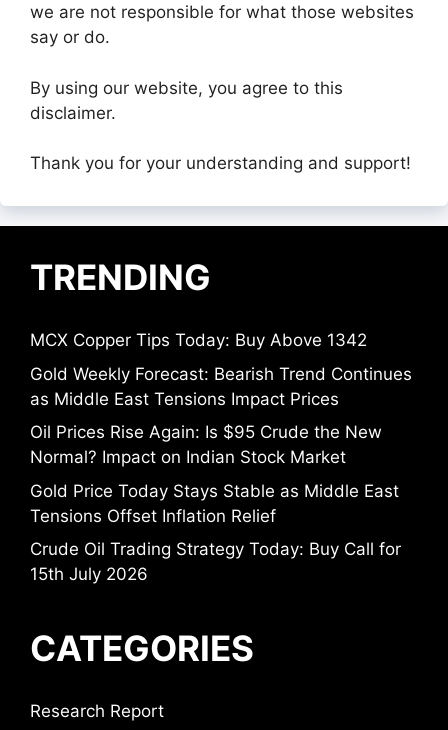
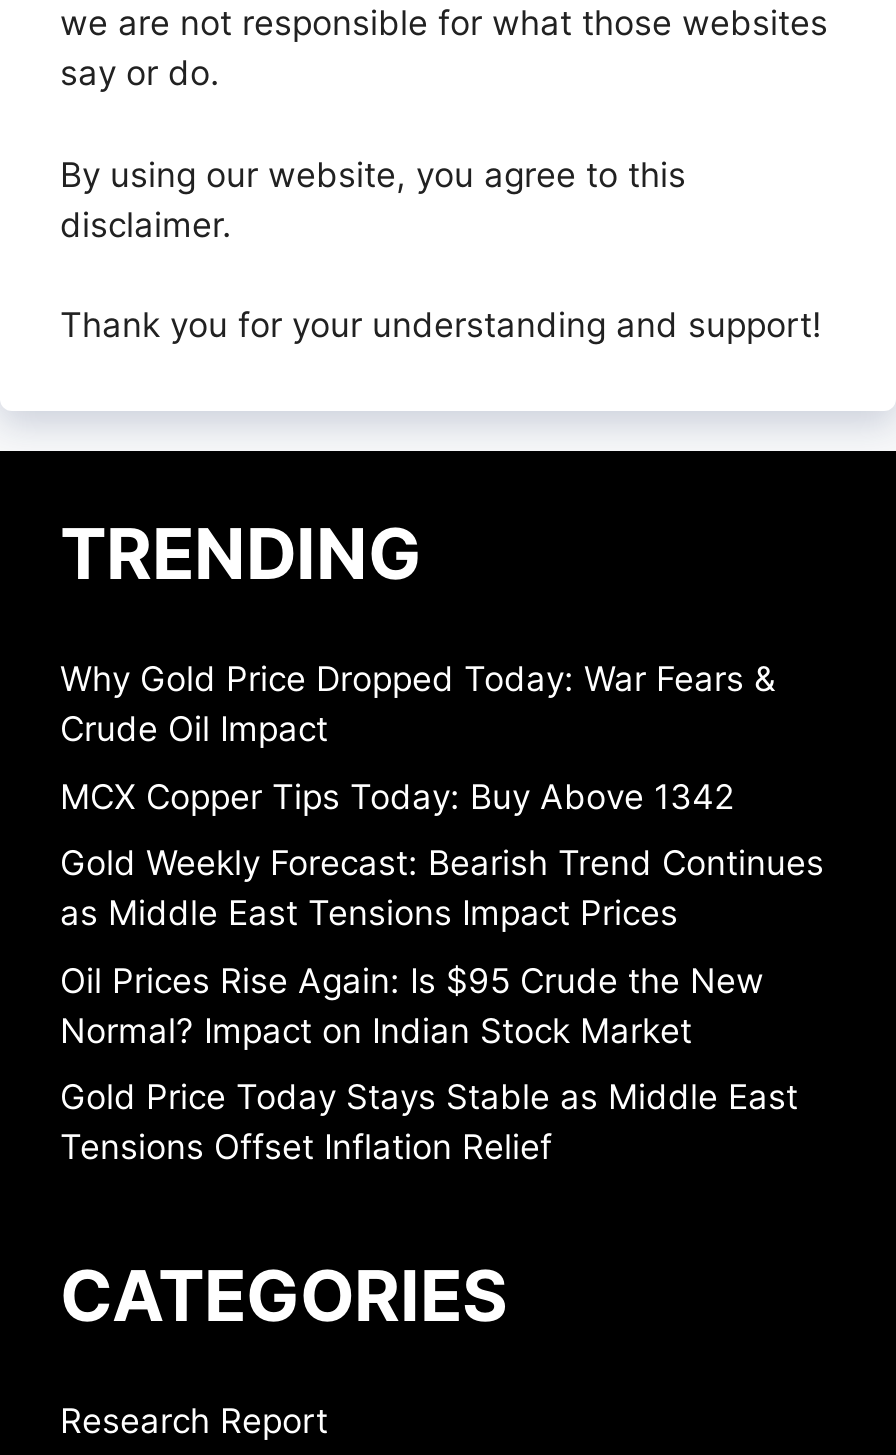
+ Why Gold Price Dropped Today: War Fears &
+ Crude Oil Impact

moved down: MCX Copper Tips Today: Buy Above 1342 | Gold Weekly Forecast: Bearish Trend Continues | as Middle East Tensions Impact Prices | Oil Prices Rise Again: Is $95 Crude the New | Normal? Impact on Indian Stock Market | Gold Price Today Stays Stable as Middle East | Tensions Offset Inflation Relief

- Crude Oil Trading Strategy Today: Buy Call for
- 15th July 2026
